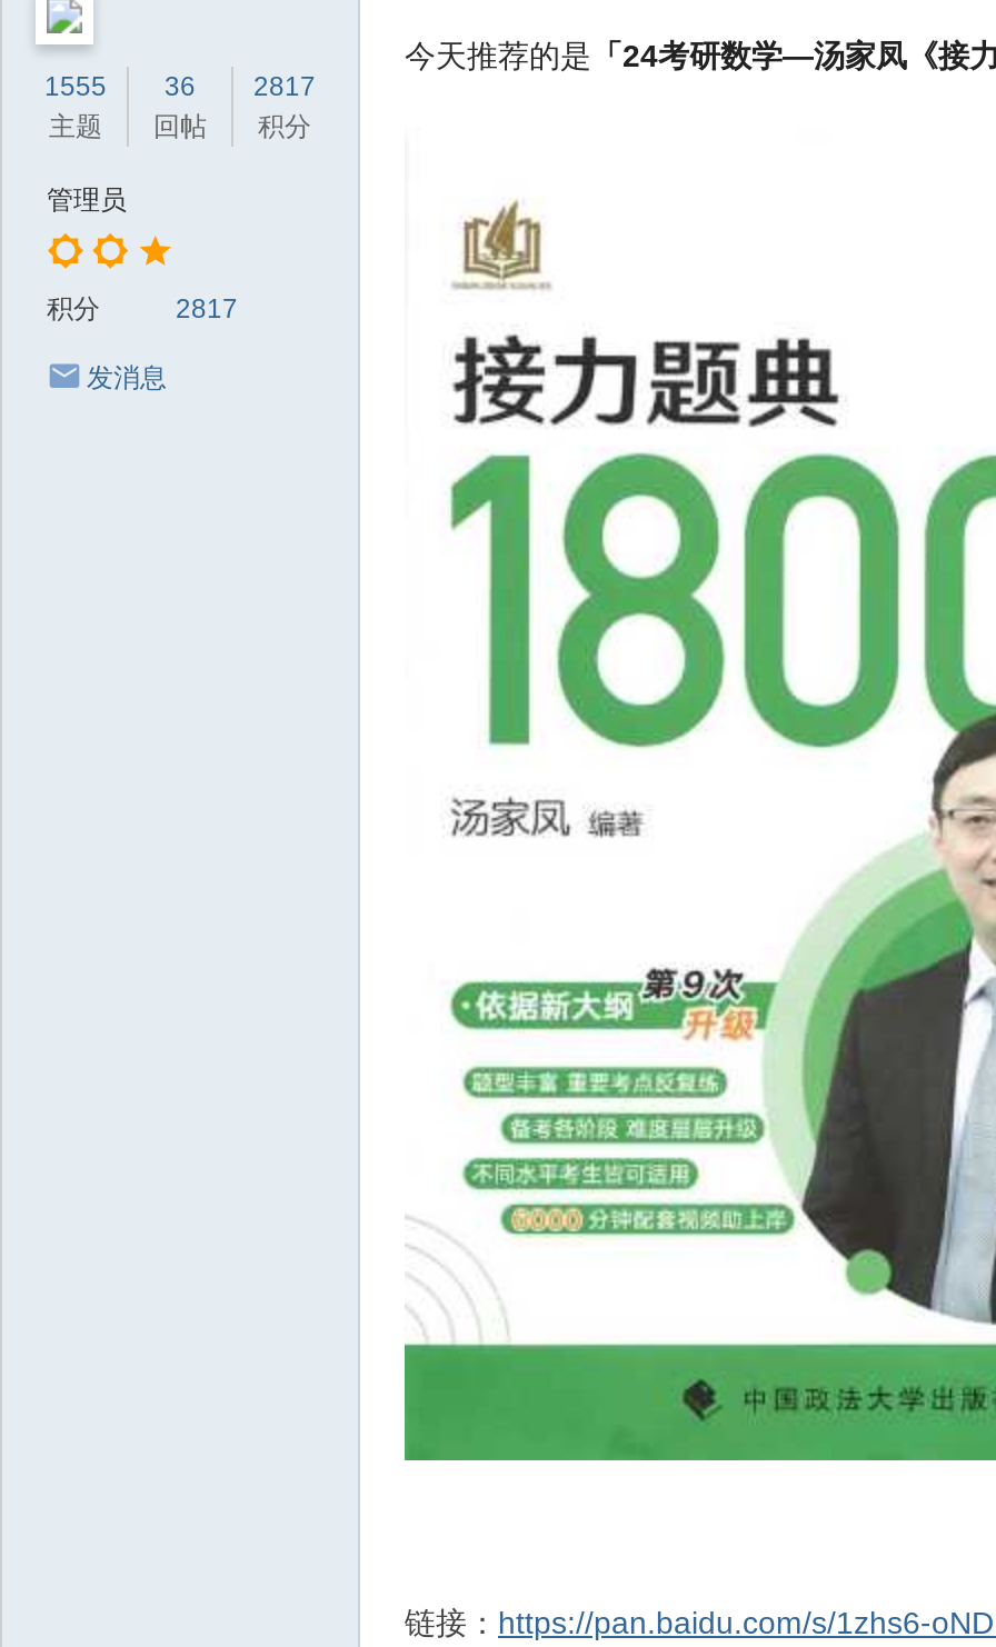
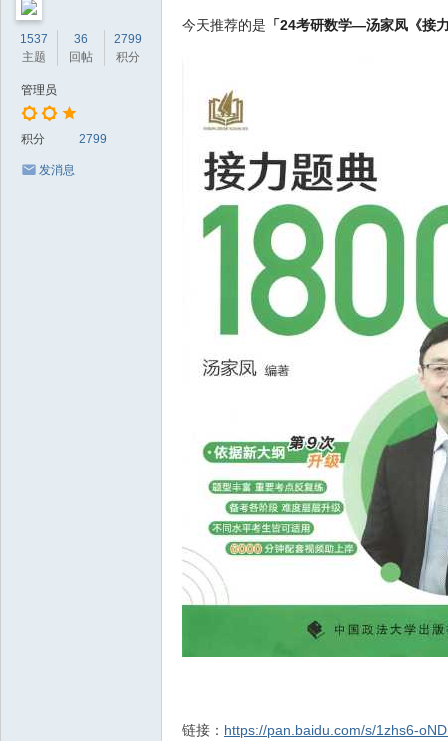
- 1555
+ 1537

- 2817
+ 2799

- 2817
+ 2799
